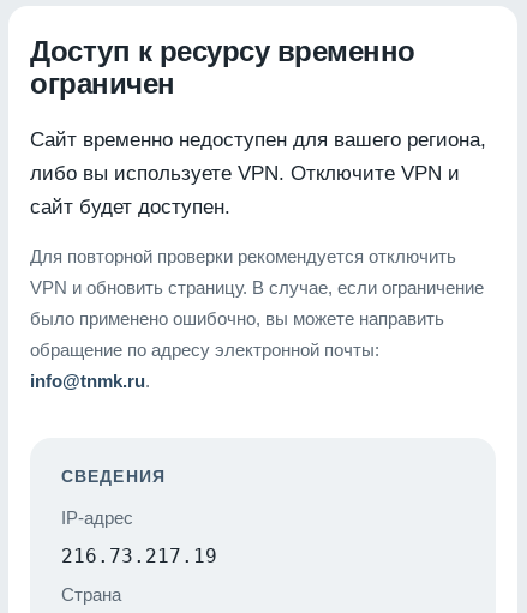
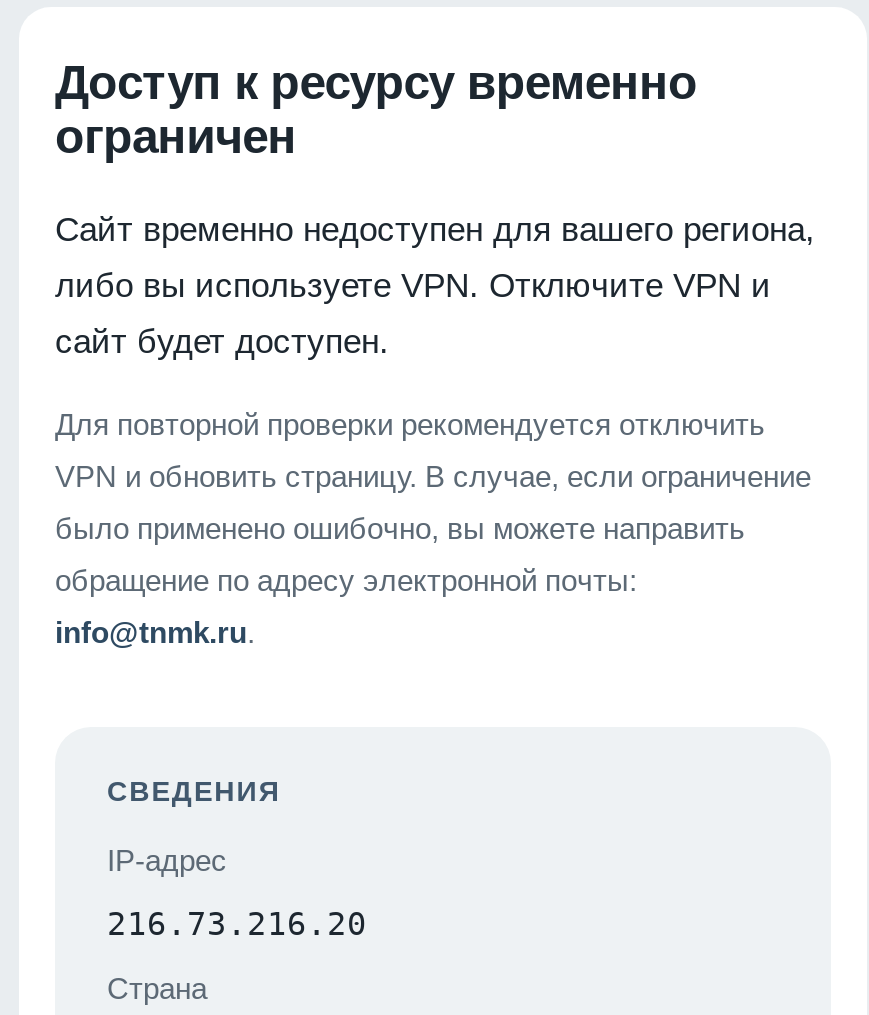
- 216.73.217.19
+ 216.73.216.20
